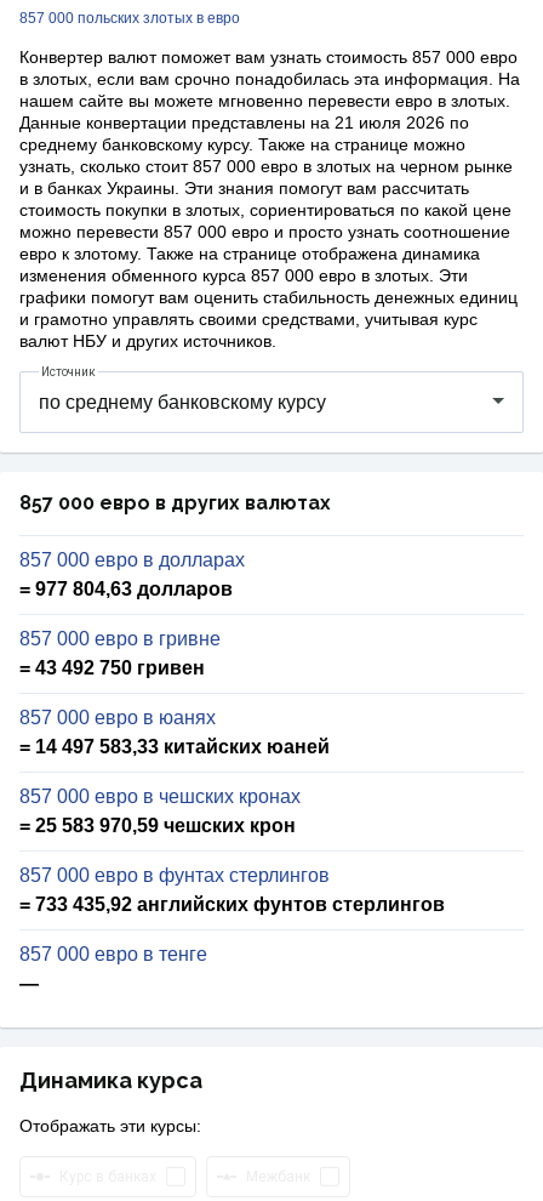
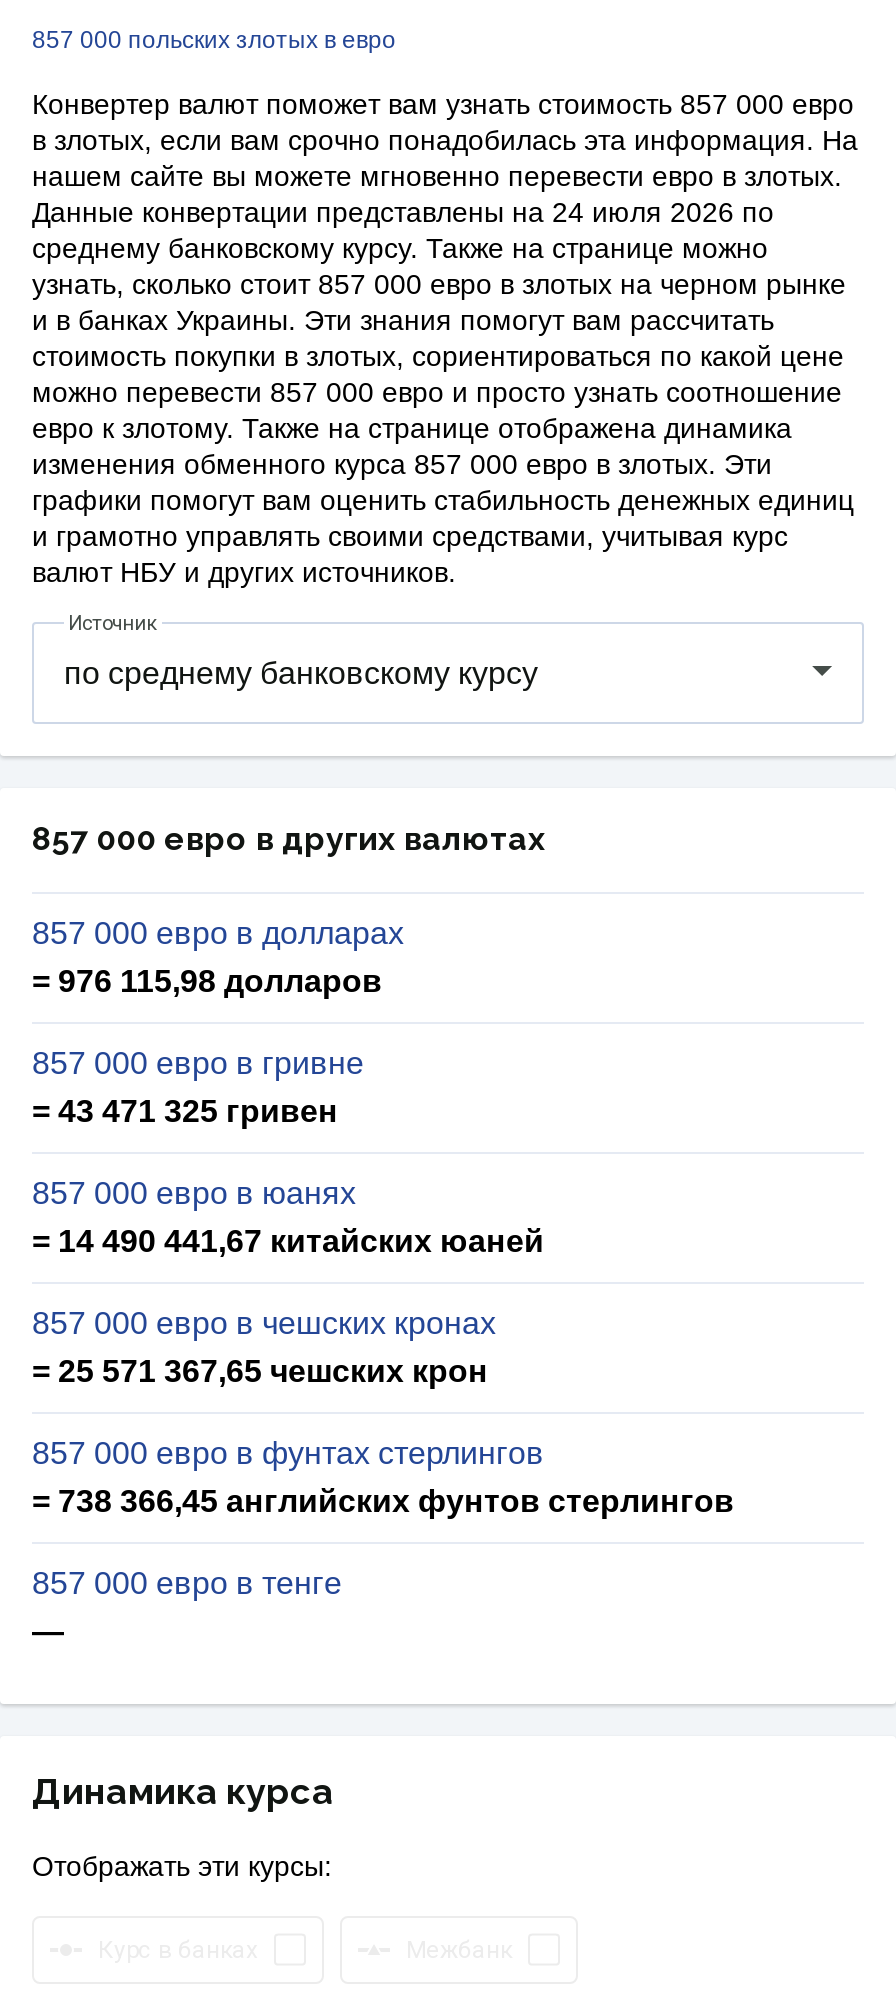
- Данные конвертации представлены на 21 июля 2026 по
+ Данные конвертации представлены на 24 июля 2026 по

- = 977 804,63 долларов
+ = 976 115,98 долларов

- = 43 492 750 гривен
+ = 43 471 325 гривен

- = 14 497 583,33 китайских юаней
+ = 14 490 441,67 китайских юаней

- = 25 583 970,59 чешских крон
+ = 25 571 367,65 чешских крон

- = 733 435,92 английских фунтов стерлингов
+ = 738 366,45 английских фунтов стерлингов
